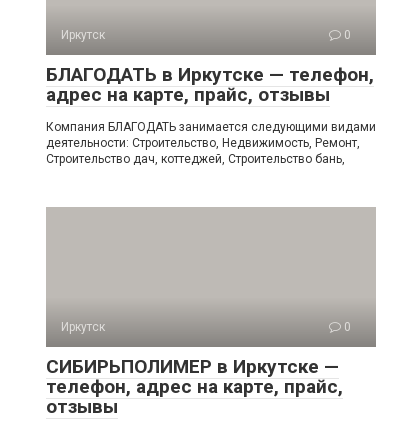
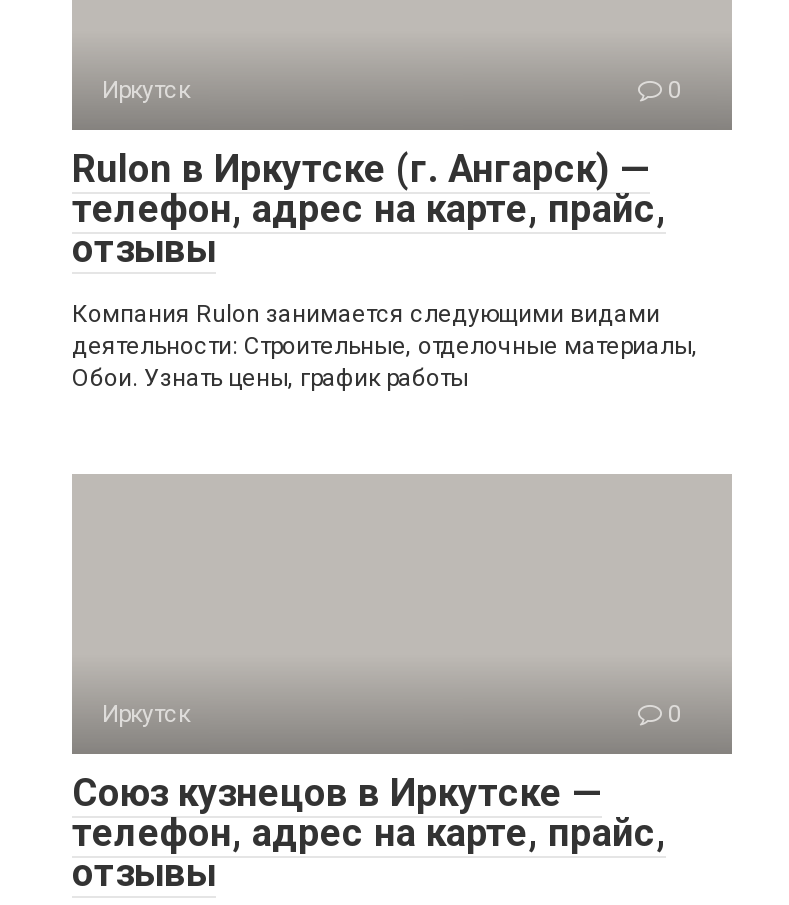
- БЛАГОДАТЬ в Иркутске — телефон,
- адрес на карте, прайс, отзывы
+ Rulon в Иркутске (г. Ангарск) —
+ телефон, адрес на карте, прайс,
+ отзывы

- Компания БЛАГОДАТЬ занимается следующими видами
- деятельности: Строительство, Недвижимость, Ремонт,
- Строительство дач, коттеджей, Строительство бань,
+ Компания Rulon занимается следующими видами
+ деятельности: Строительные, отделочные материалы,
+ Обои. Узнать цены, график работы

- СИБИРЬПОЛИМЕР в Иркутске —
+ Союз кузнецов в Иркутске —
